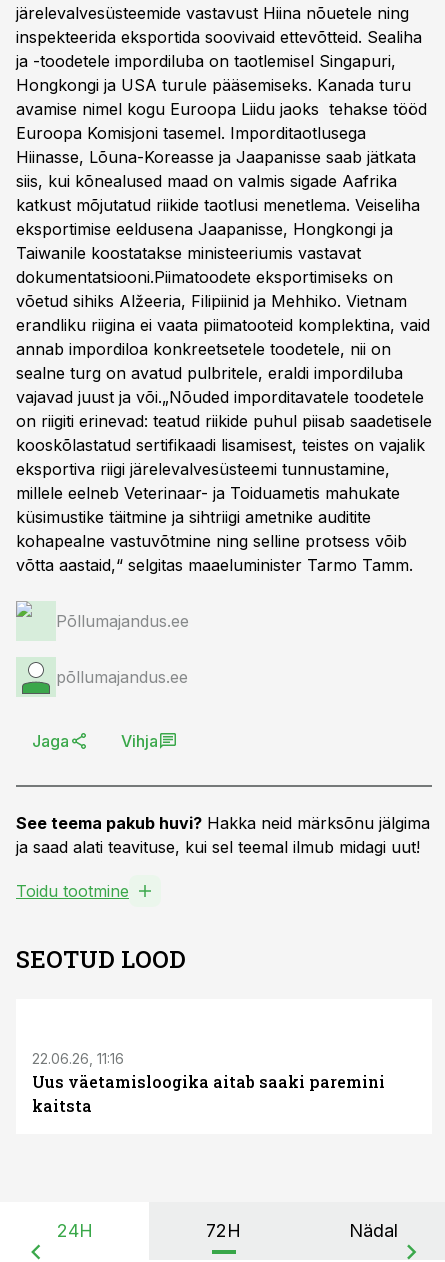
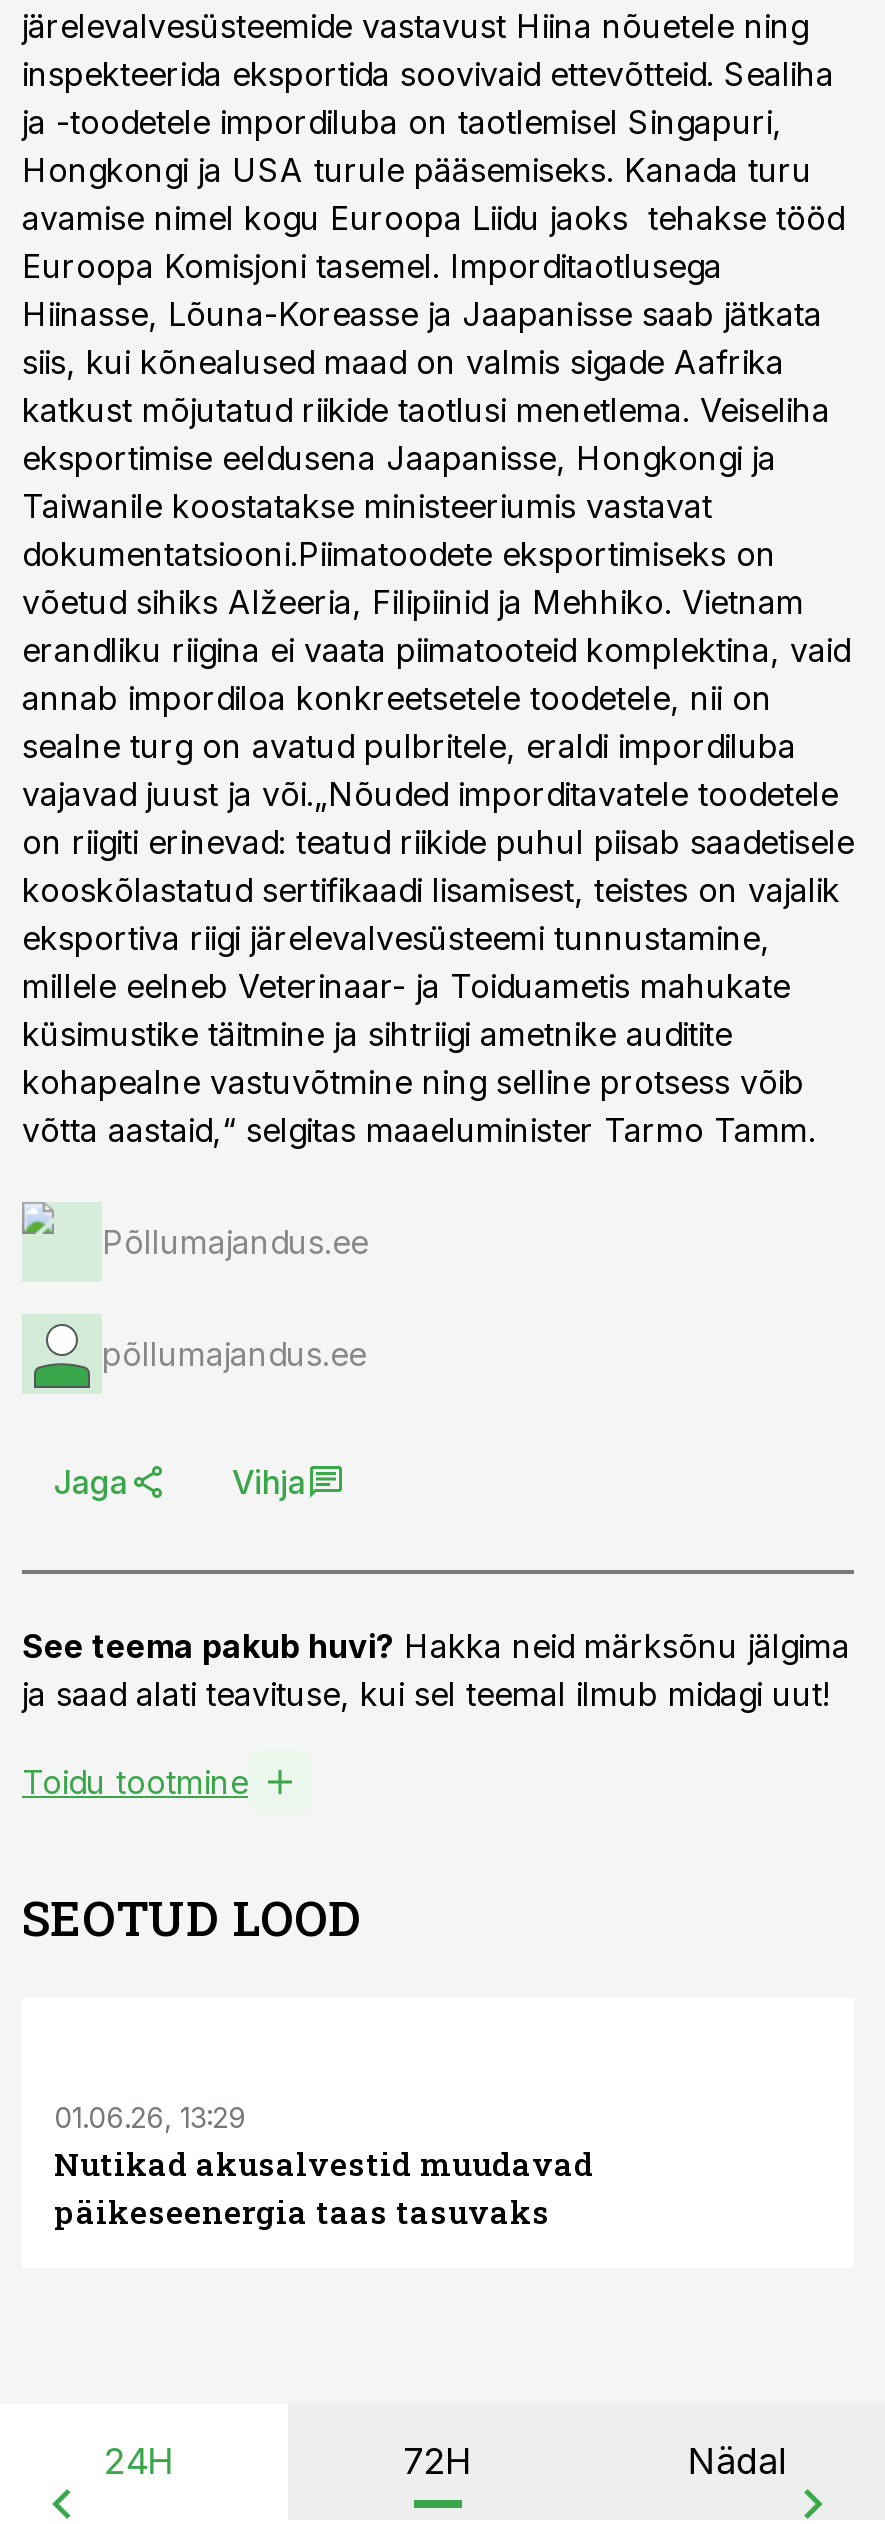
- 22.06.26, 11:16
- Uus väetamisloogika aitab saaki paremini
- kaitsta
+ 01.06.26, 13:29
+ Nutikad akusalvestid muudavad
+ päikeseenergia taas tasuvaks
